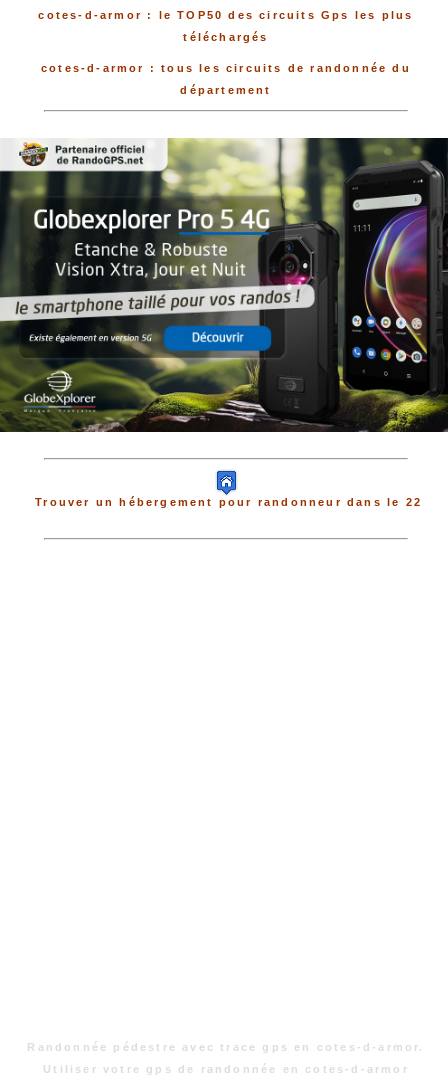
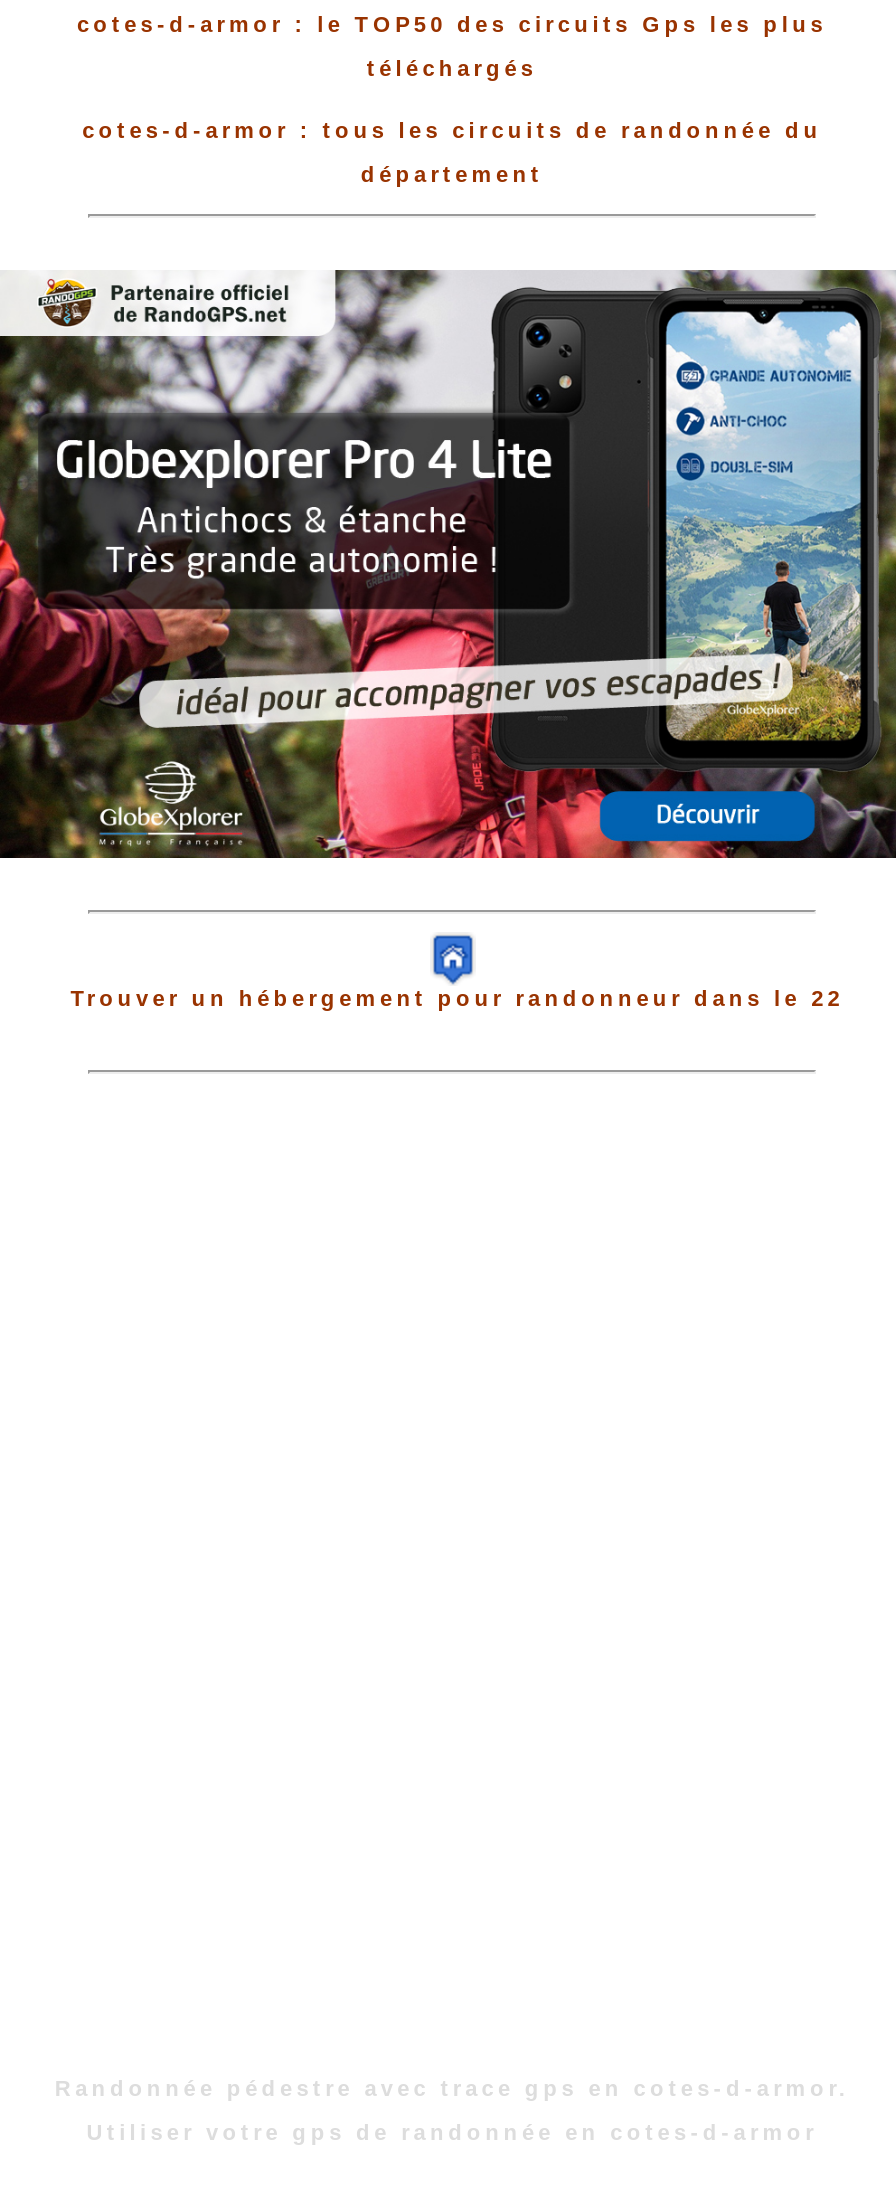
- [image]
+ [image]
